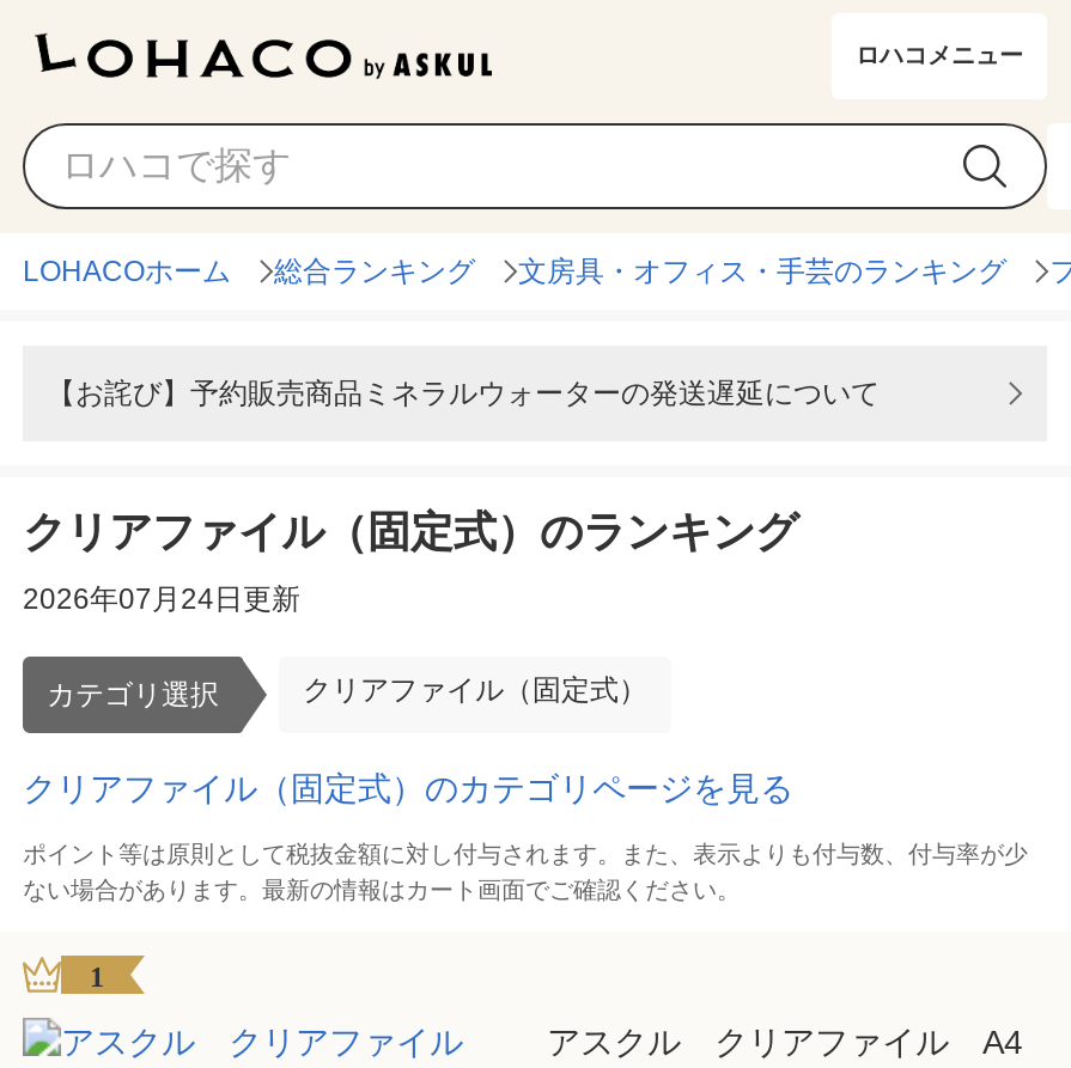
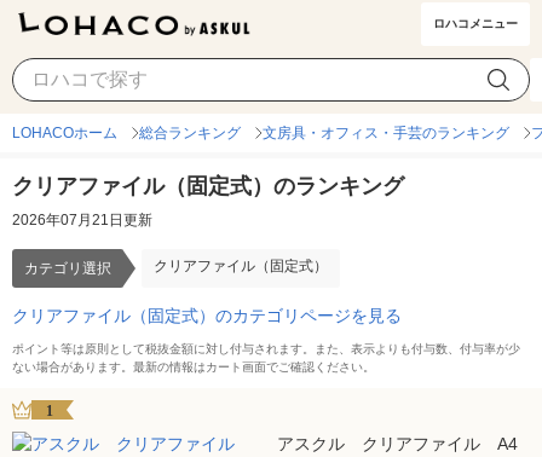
- 【お詫び】予約販売商品ミネラルウォーターの発送遅延について

- 2026年07月24日更新
+ 2026年07月21日更新
